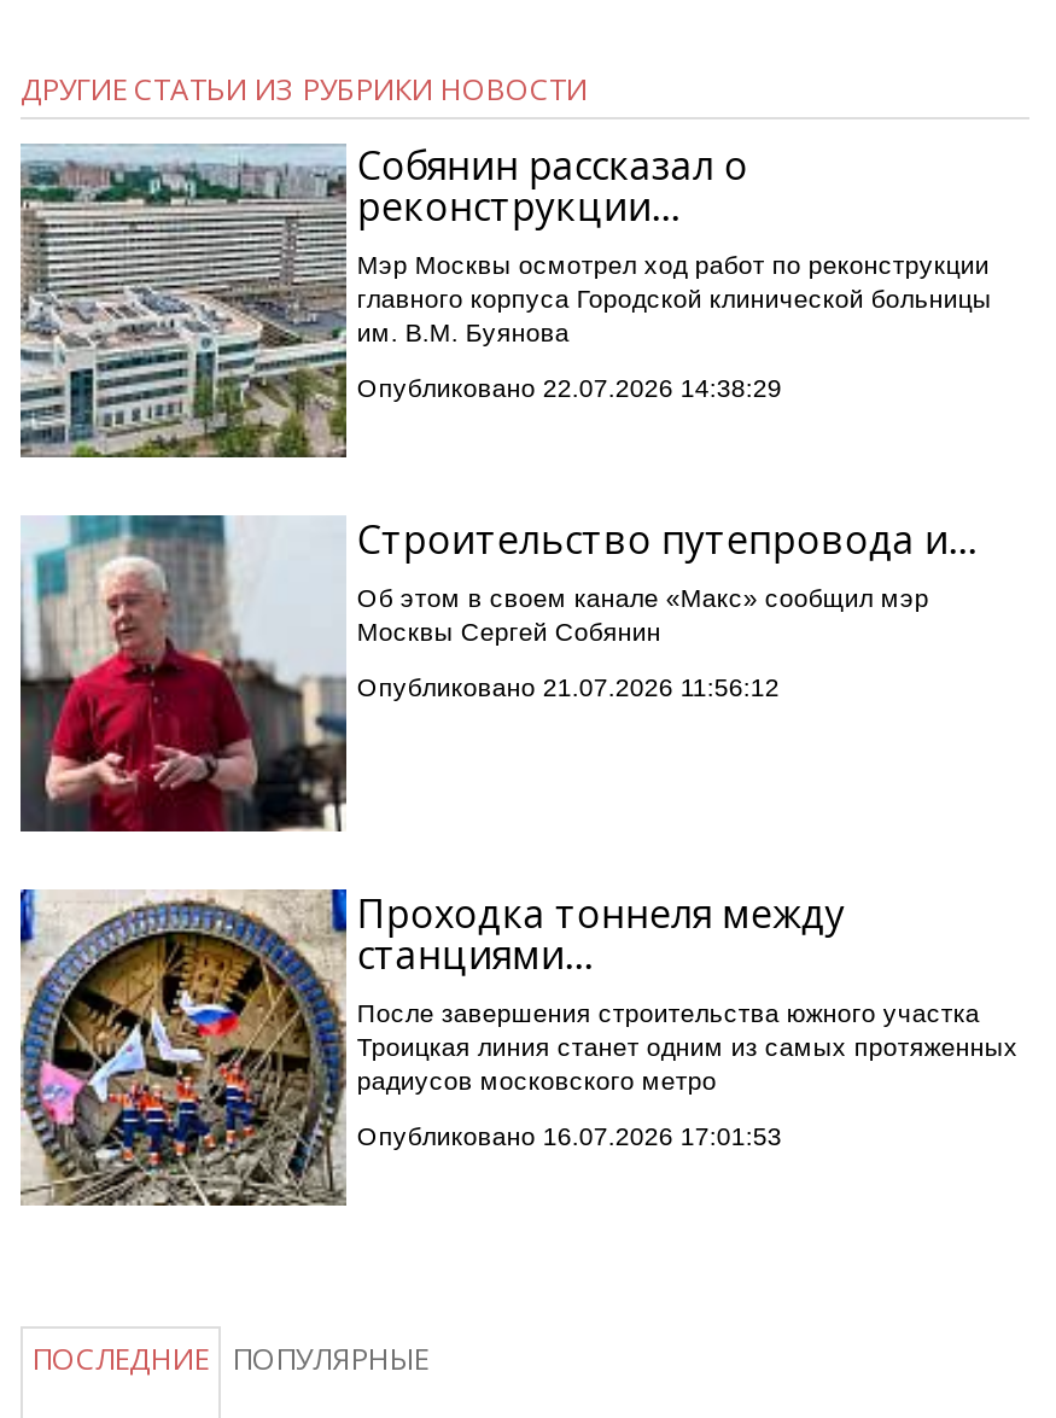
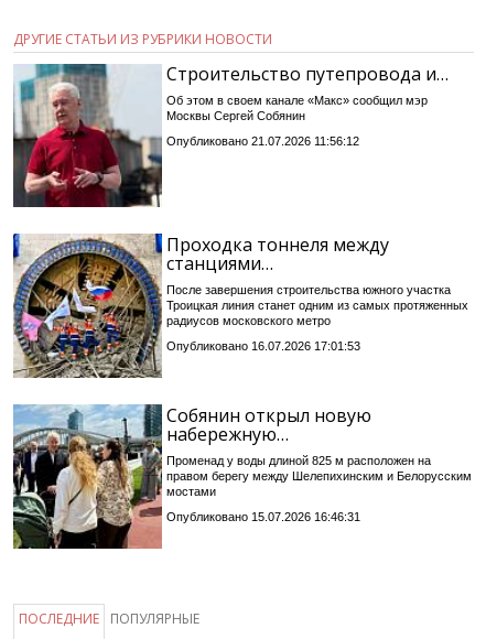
- [image]
- Собянин рассказал о
- реконструкции…
- Мэр Москвы осмотрел ход работ по реконструкции
- главного корпуса Городской клинической больницы
- им. В.М. Буянова
- Опубликовано 22.07.2026 14:38:29

moved up: [image] | Строительство путепровода и… | Об этом в своем канале «Макс» сообщил мэр | ... | радиусов московского метро | Опубликовано 16.07.2026 17:01:53

+ [image]
+ Собянин открыл новую
+ набережную…
+ Променад у воды длиной 825 м расположен на
+ правом берегу между Шелепихинским и Белорусским
+ мостами
+ Опубликовано 15.07.2026 16:46:31
